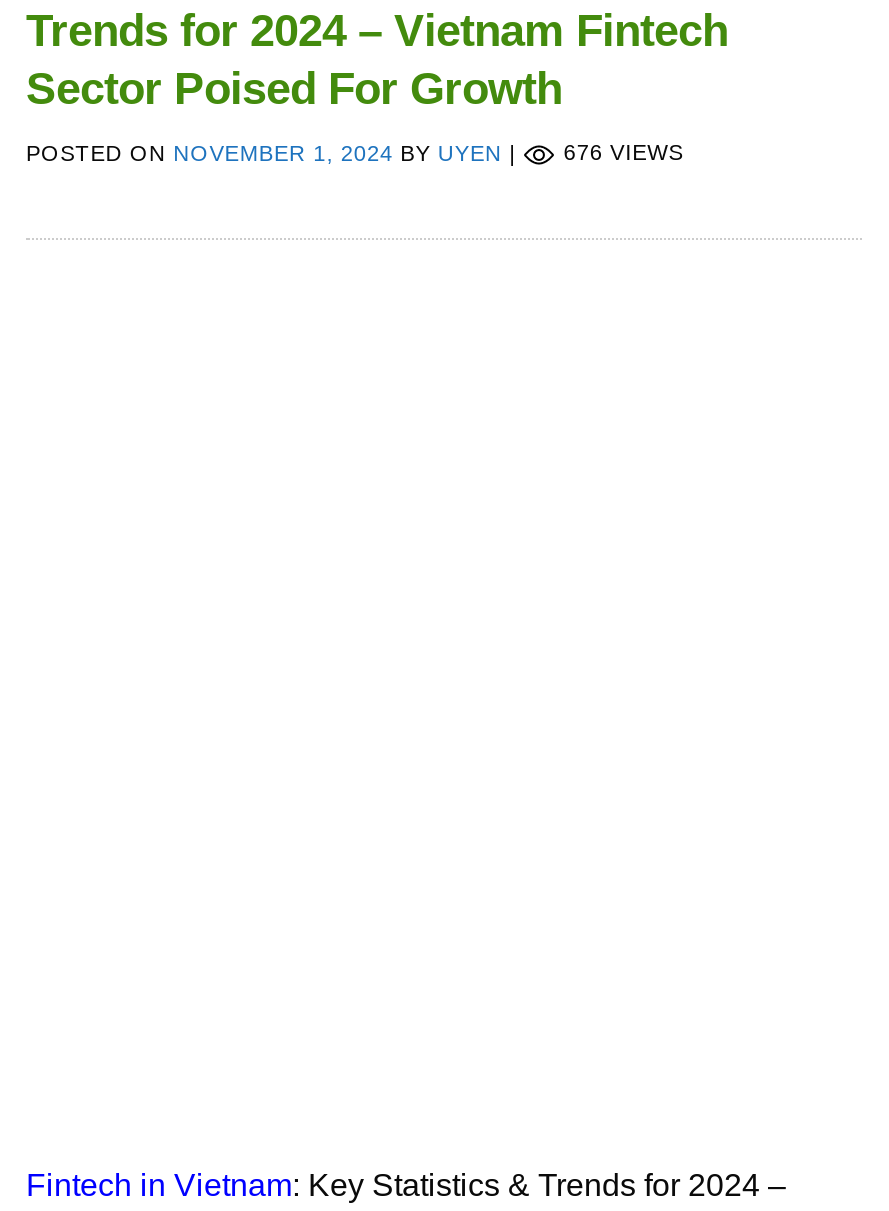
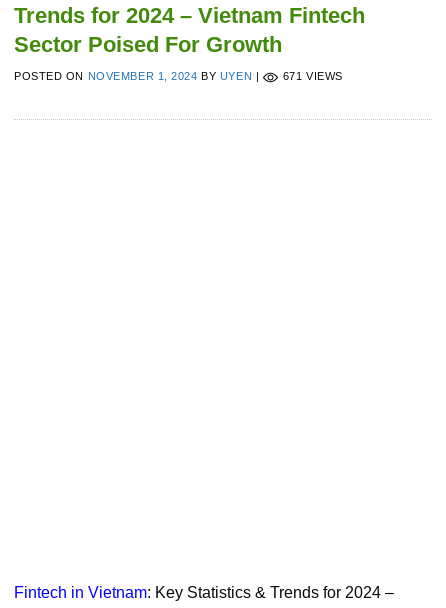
- 676 VIEWS
+ 671 VIEWS
